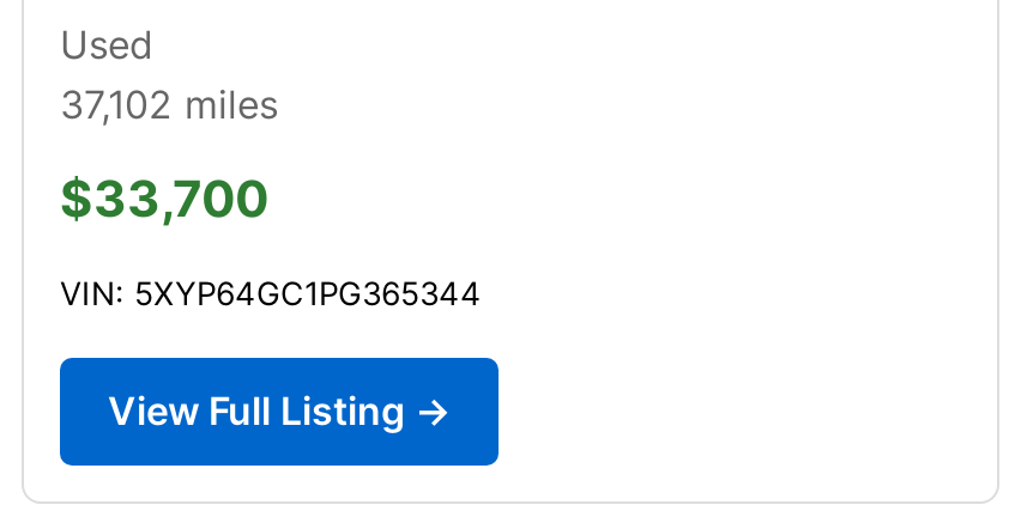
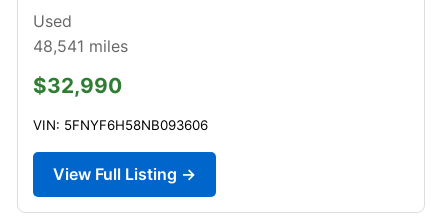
- 37,102 miles
+ 48,541 miles

- $33,700
+ $32,990

- VIN: 5XYP64GC1PG365344
+ VIN: 5FNYF6H58NB093606
